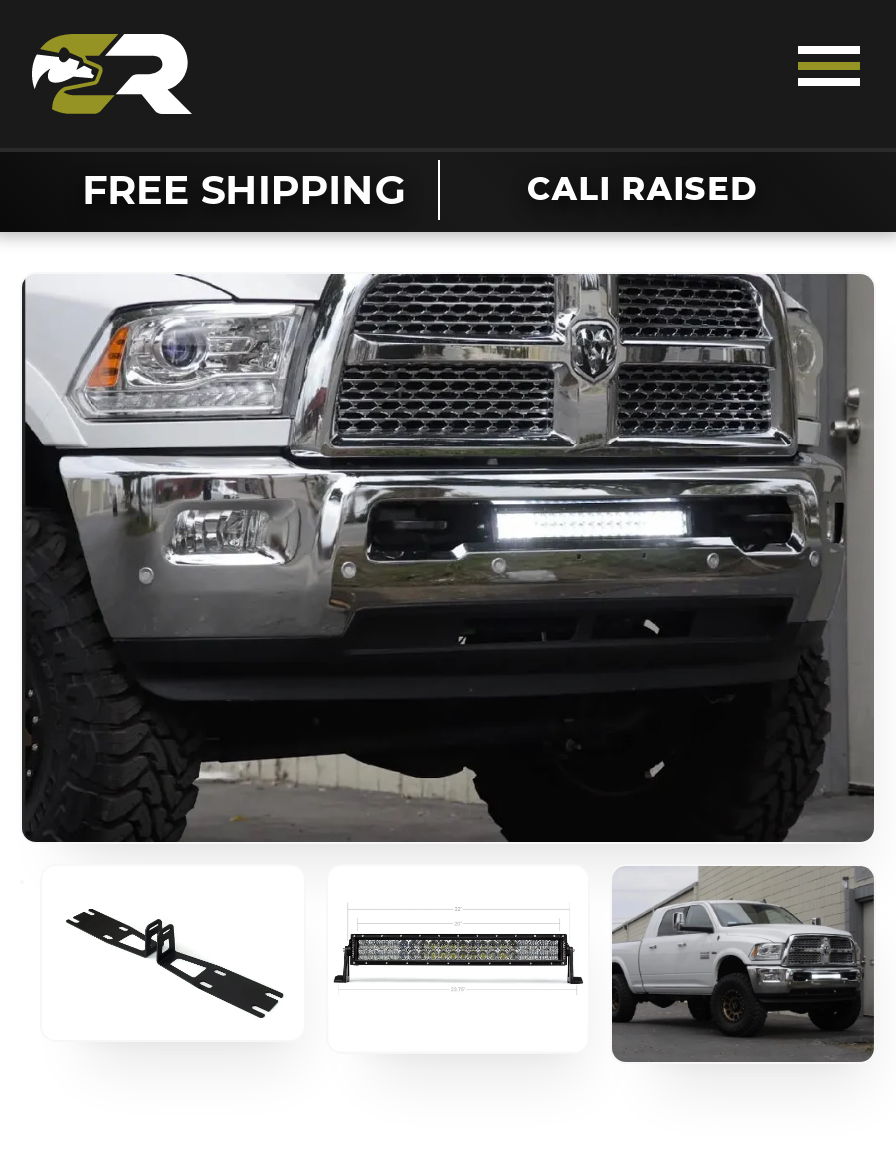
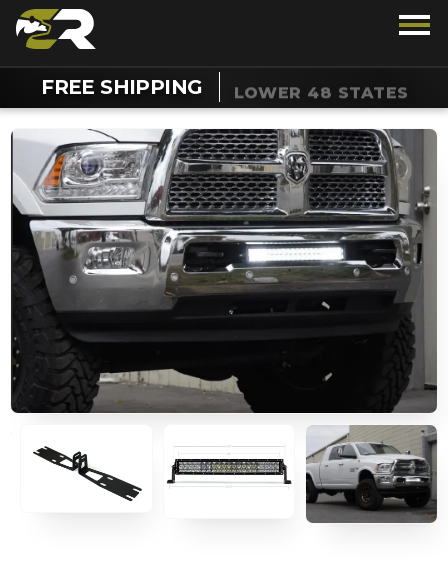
- CALI RAISED
+ LOWER 48 STATES
